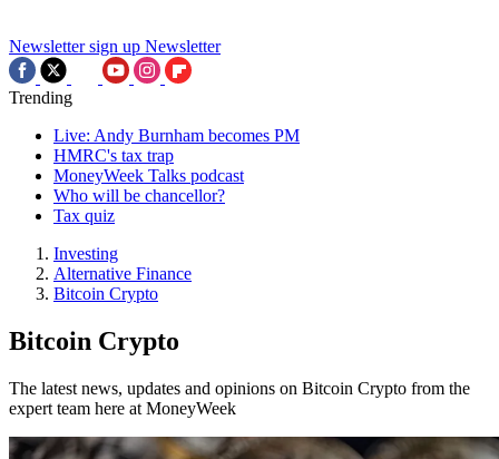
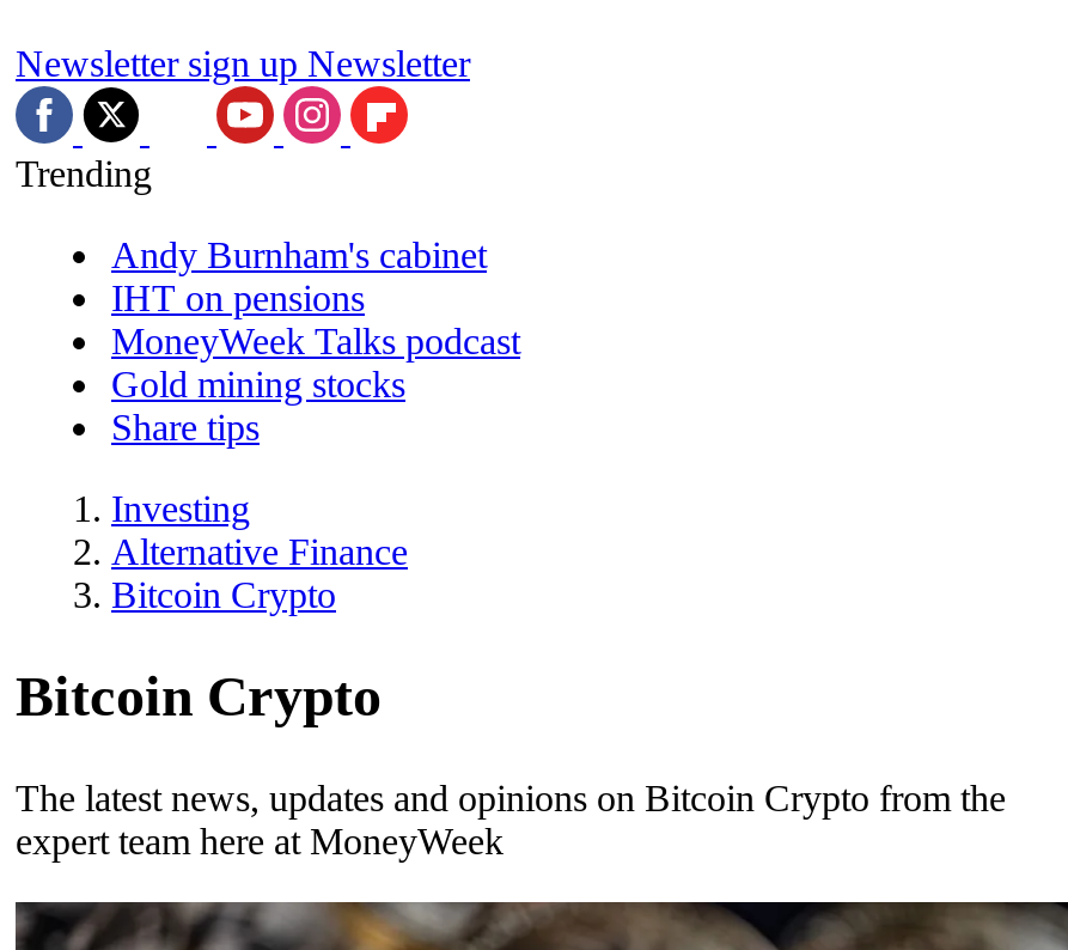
- Live: Andy Burnham becomes PM
- HMRC's tax trap
+ Andy Burnham's cabinet
+ IHT on pensions

- Who will be chancellor?
- Tax quiz
+ Gold mining stocks
+ Share tips
